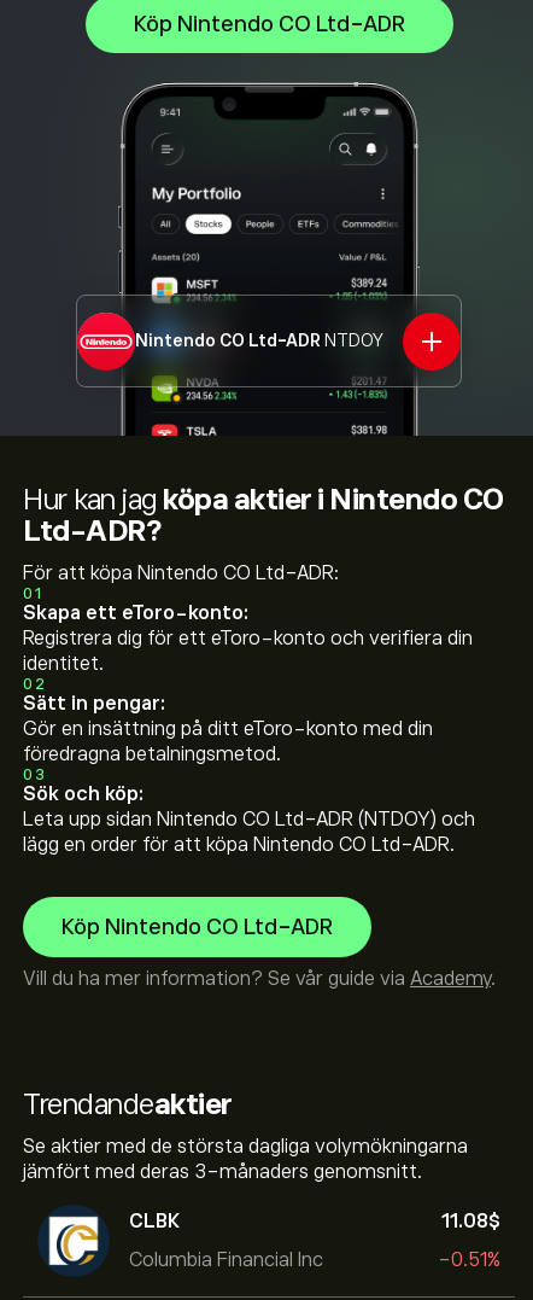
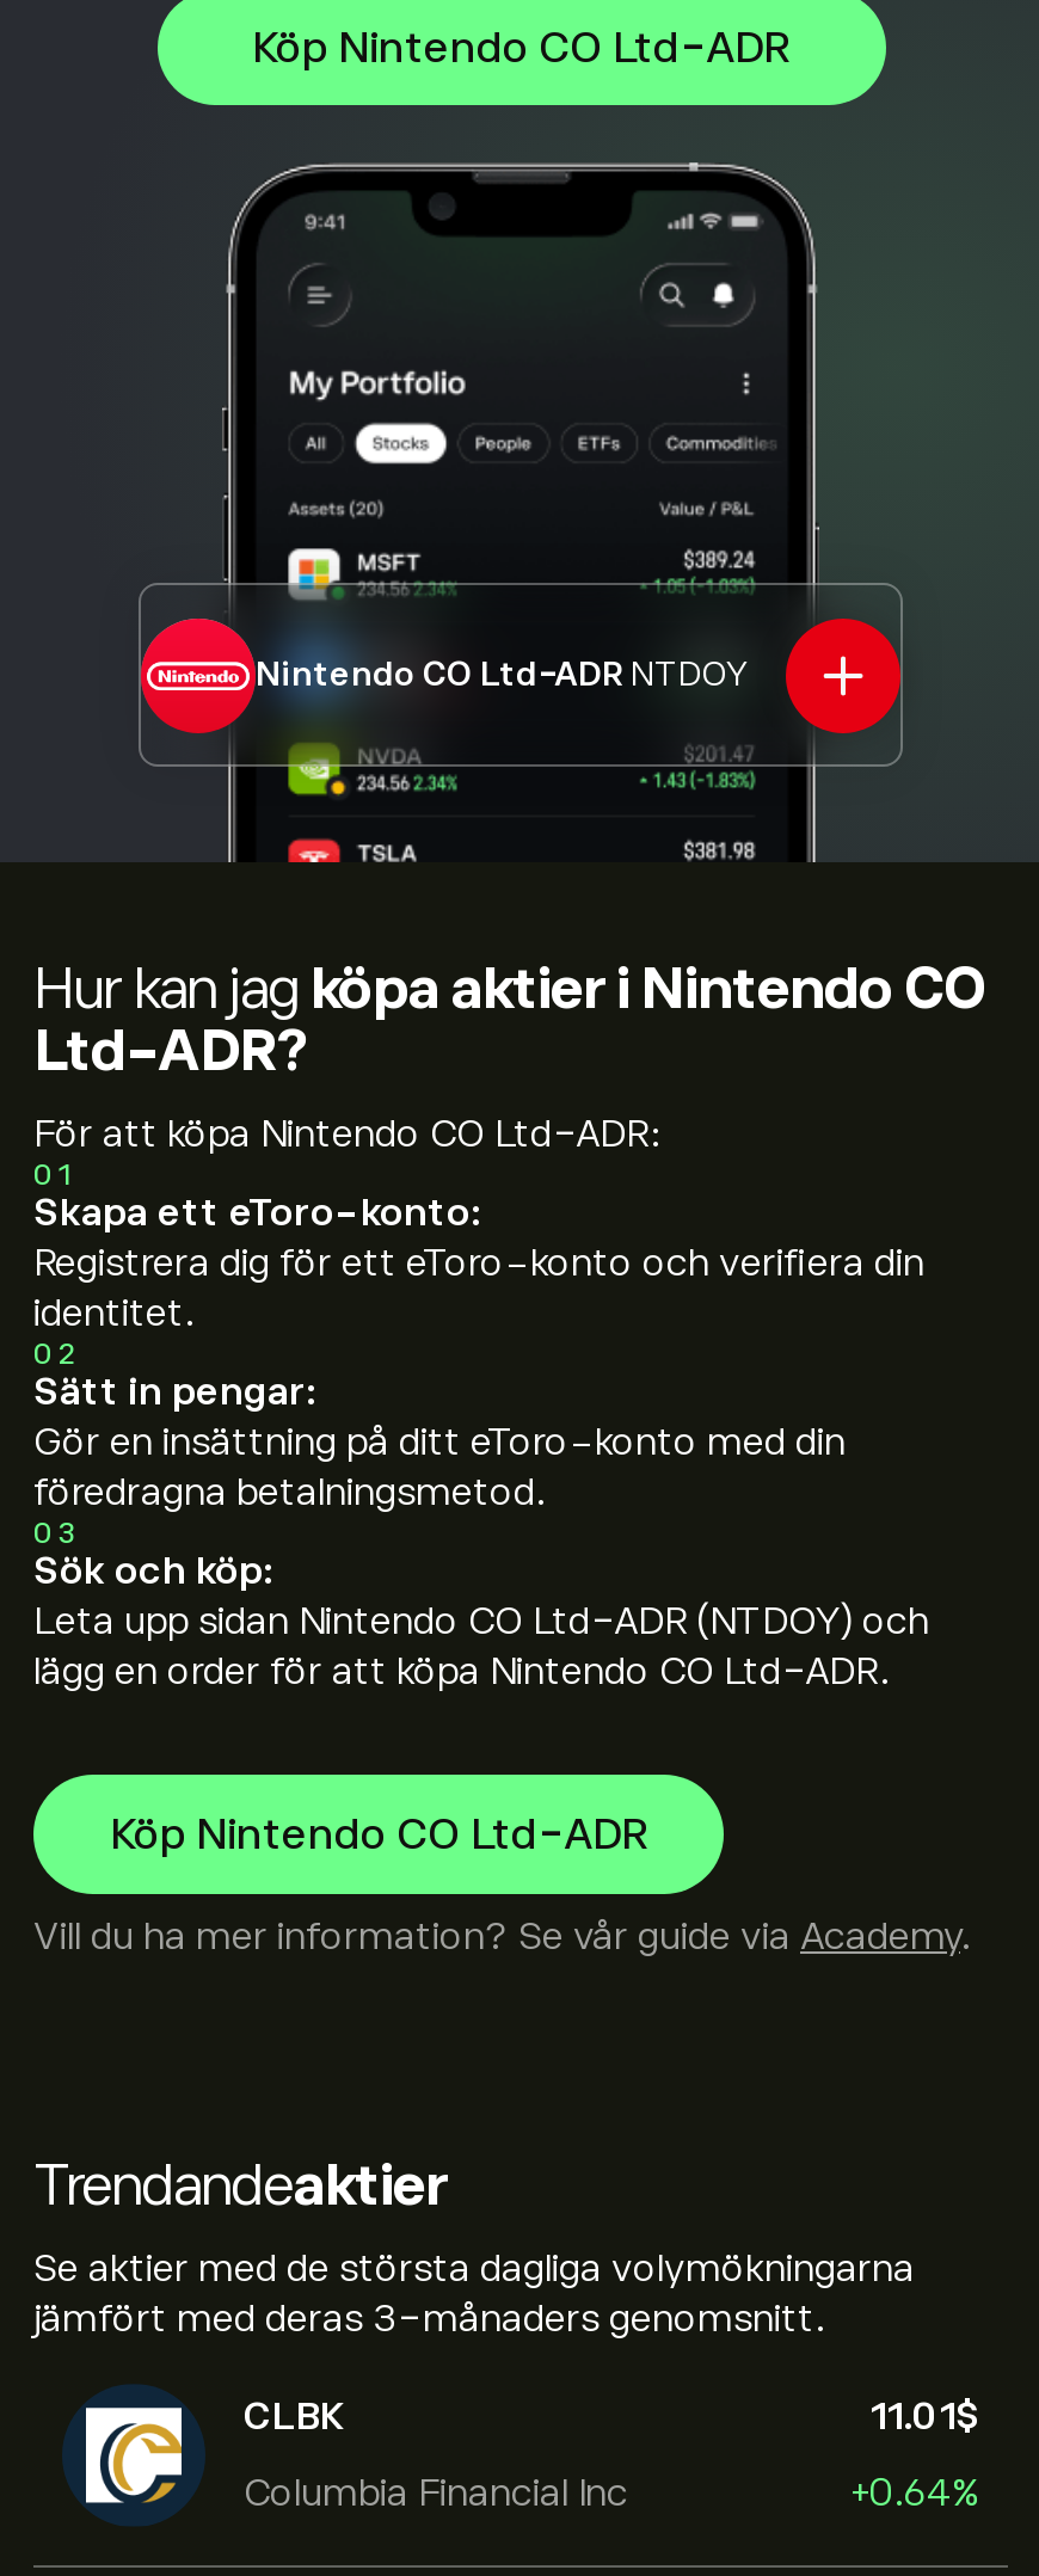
- 11.08$
+ 11.01$

- -0.51%
+ +0.64%
